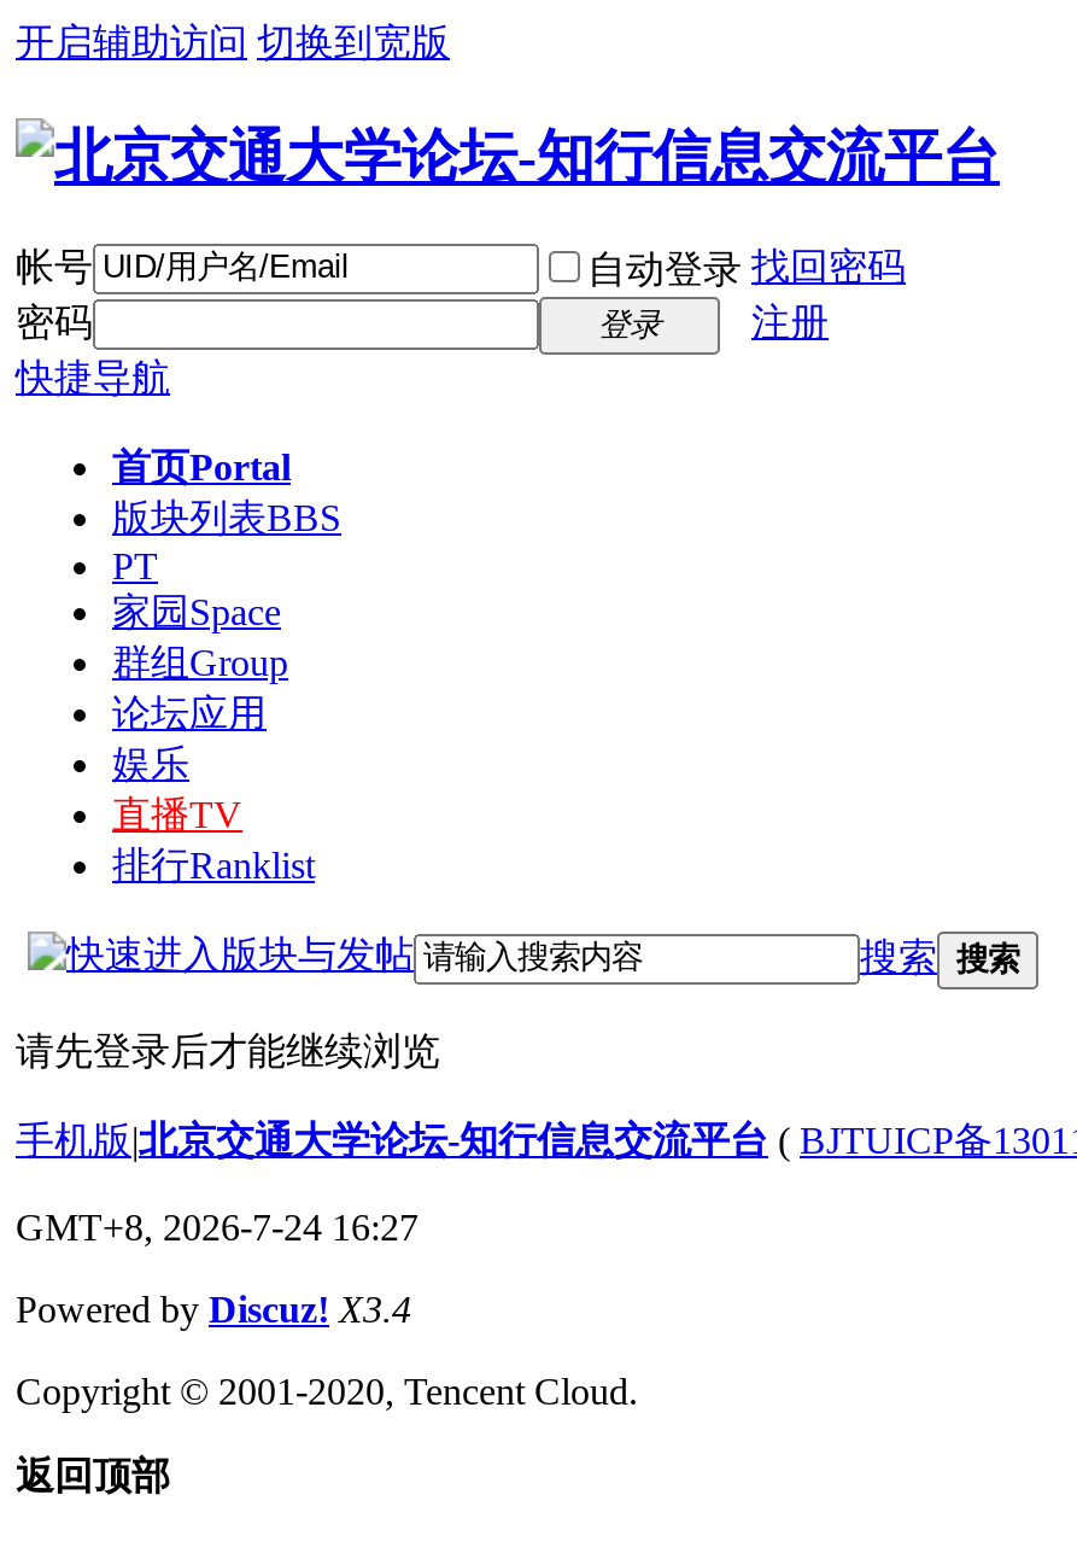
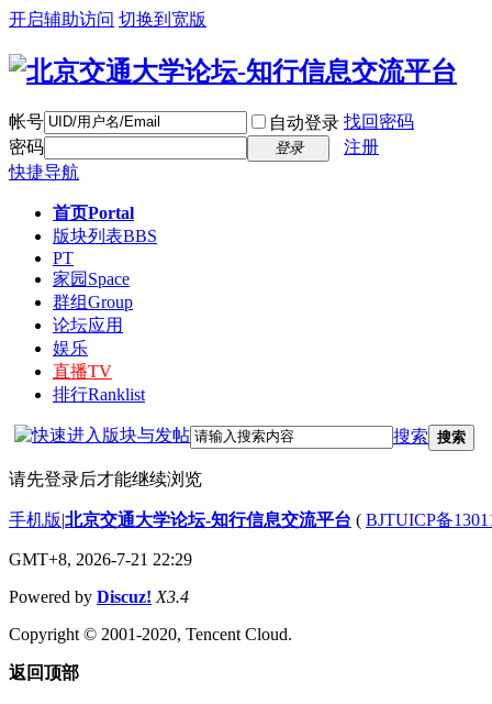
- GMT+8, 2026-7-24 16:27
+ GMT+8, 2026-7-21 22:29
